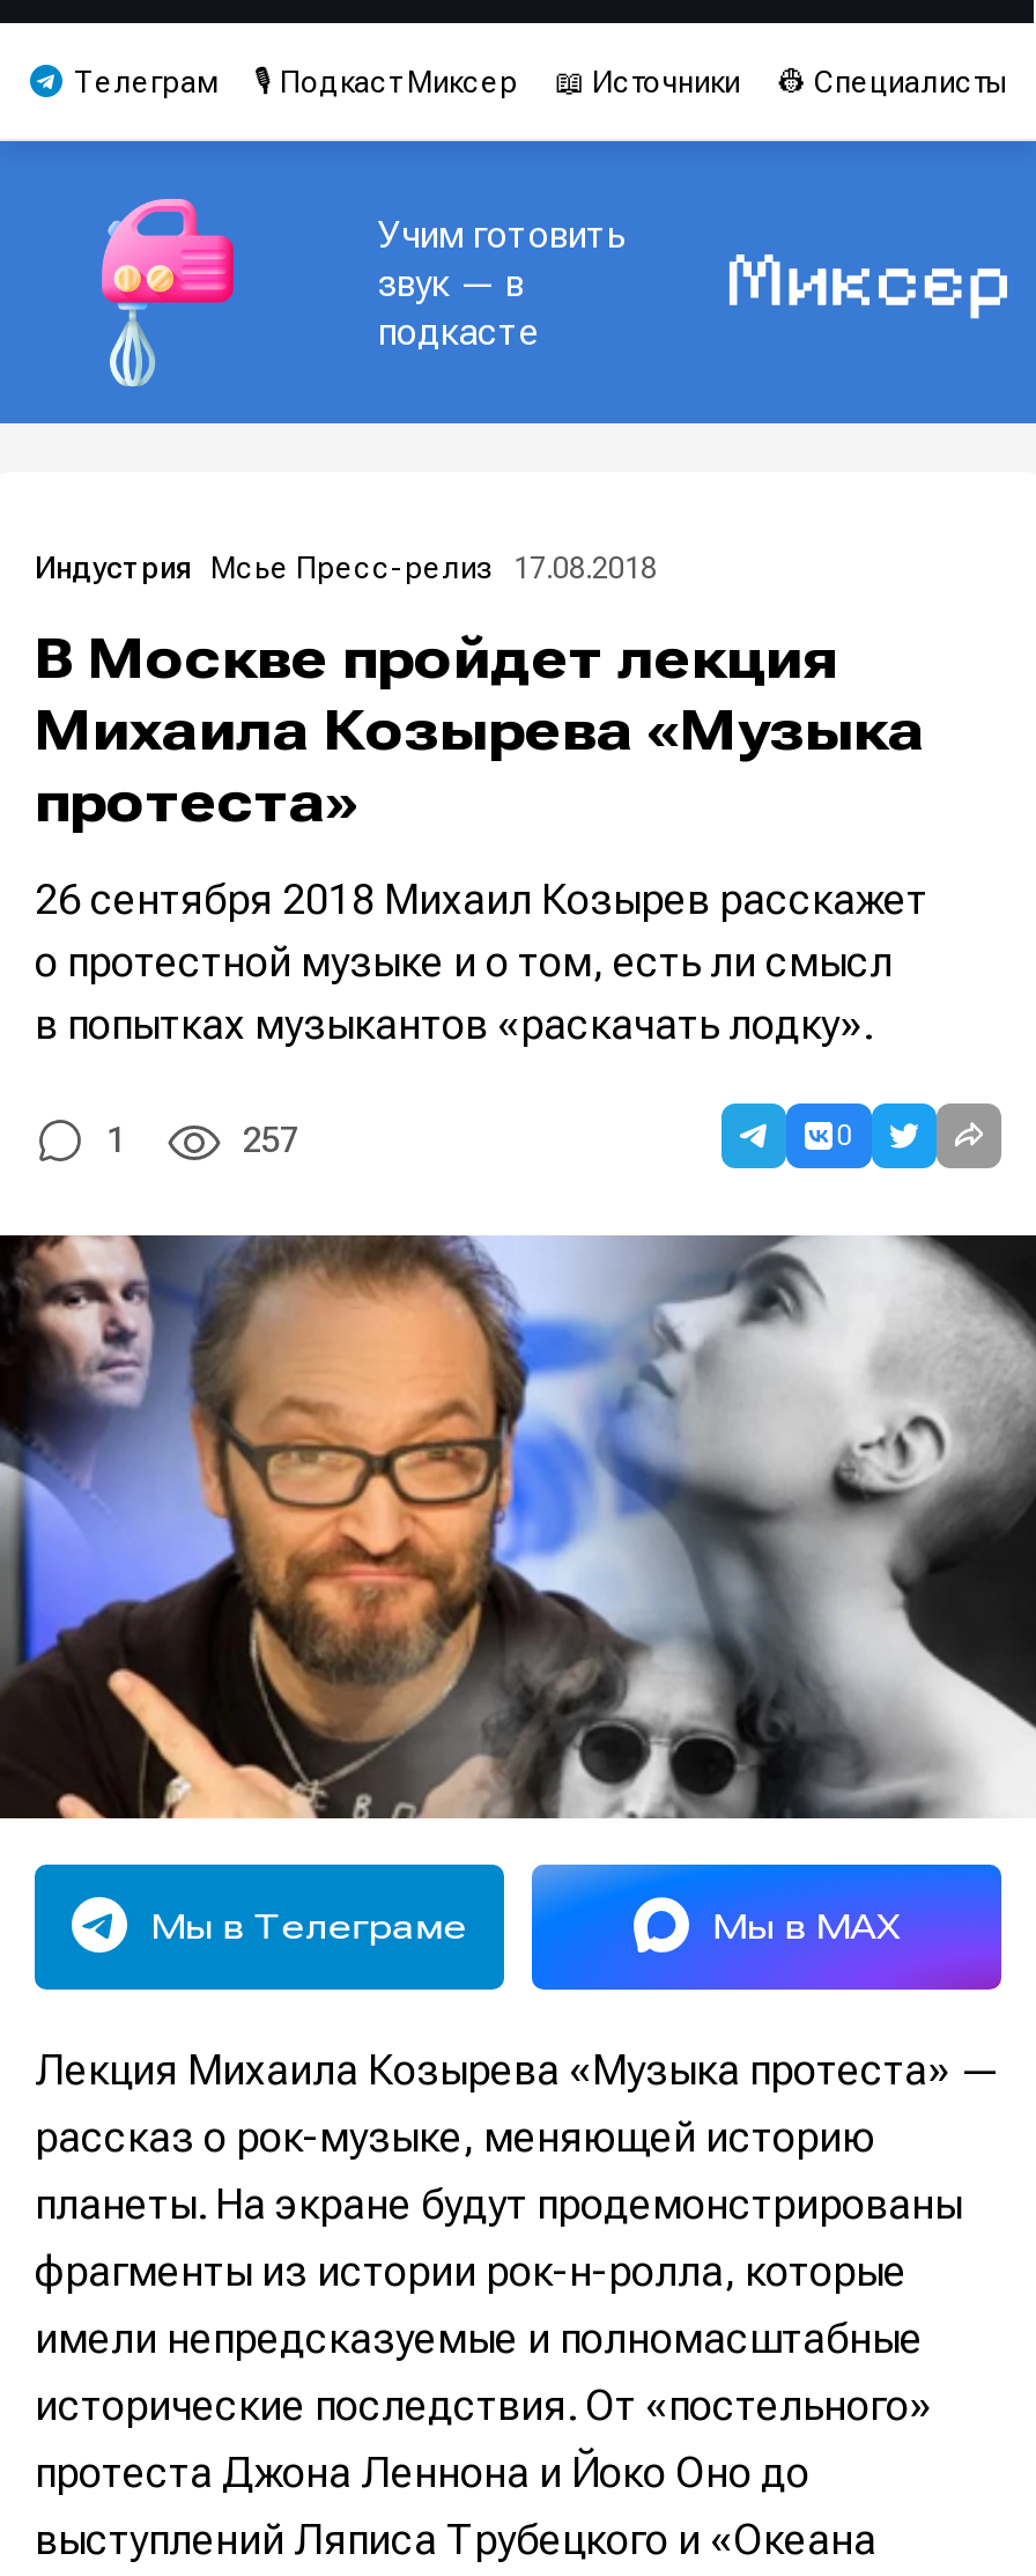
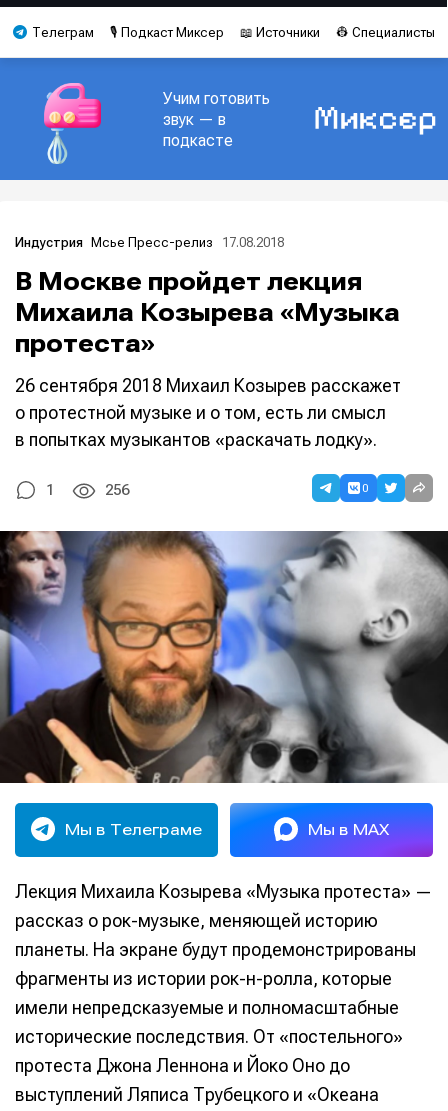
- 257
+ 256
